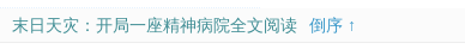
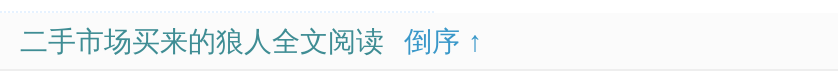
- 末日天灾：开局一座精神病院全文阅读
+ 二手市场买来的狼人全文阅读
